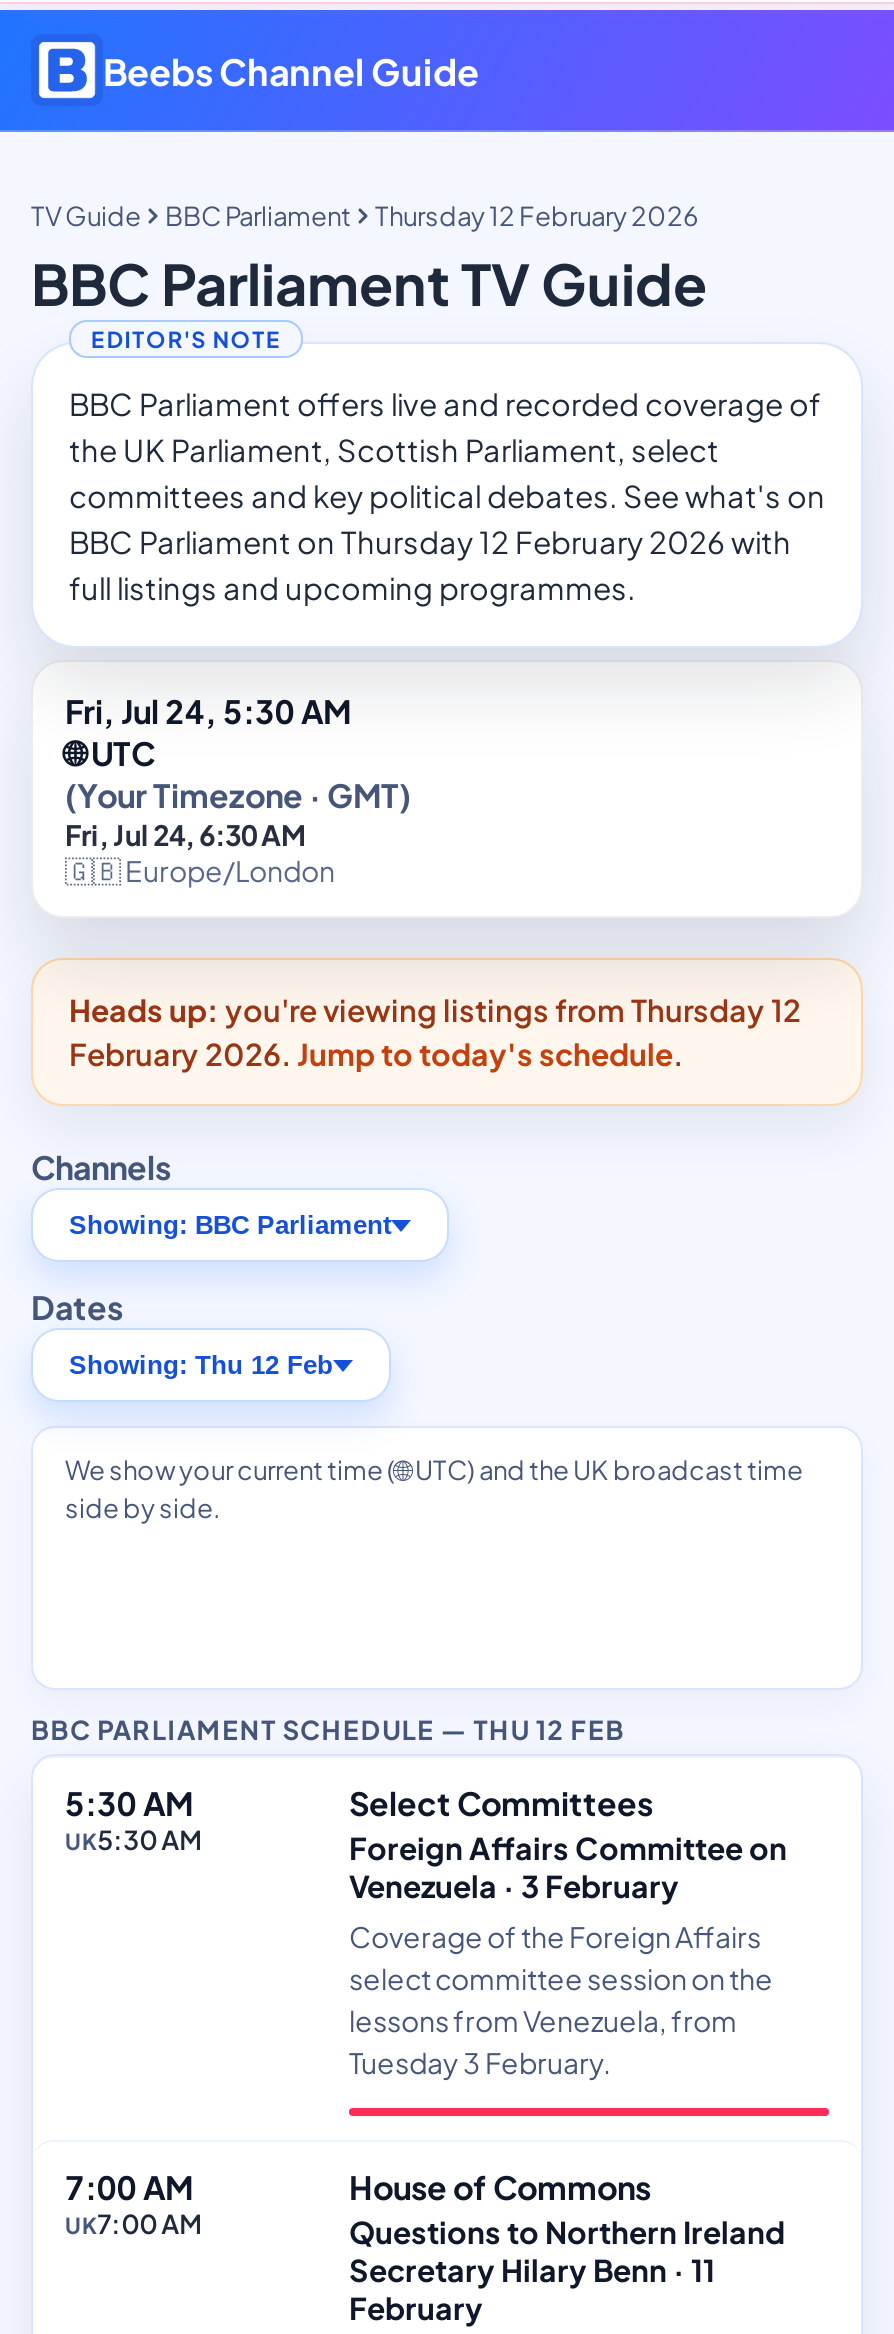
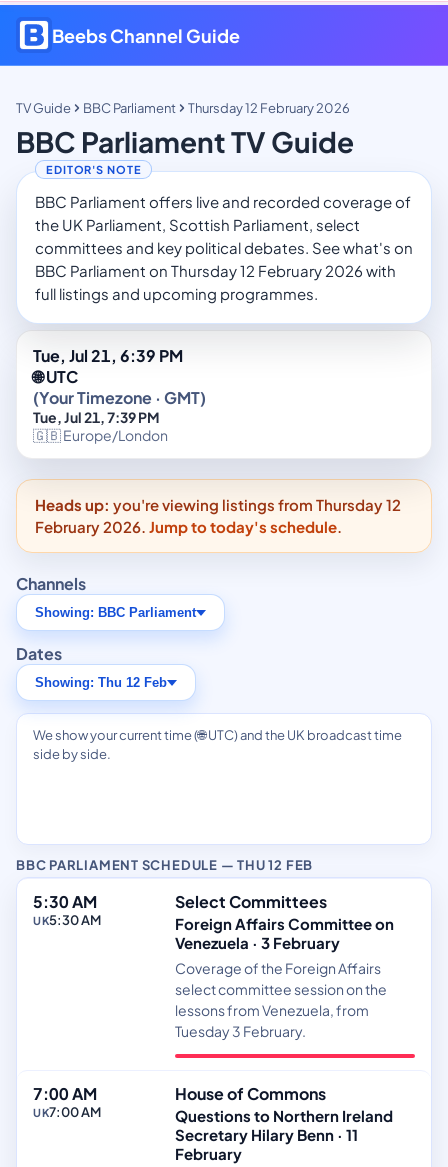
- Fri, Jul 24, 5:30 AM
+ Tue, Jul 21, 6:39 PM

- Fri, Jul 24, 6:30 AM
+ Tue, Jul 21, 7:39 PM
